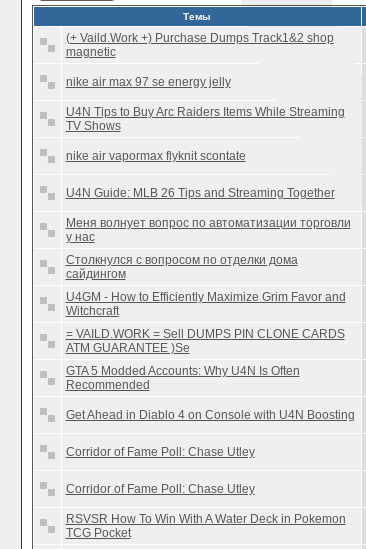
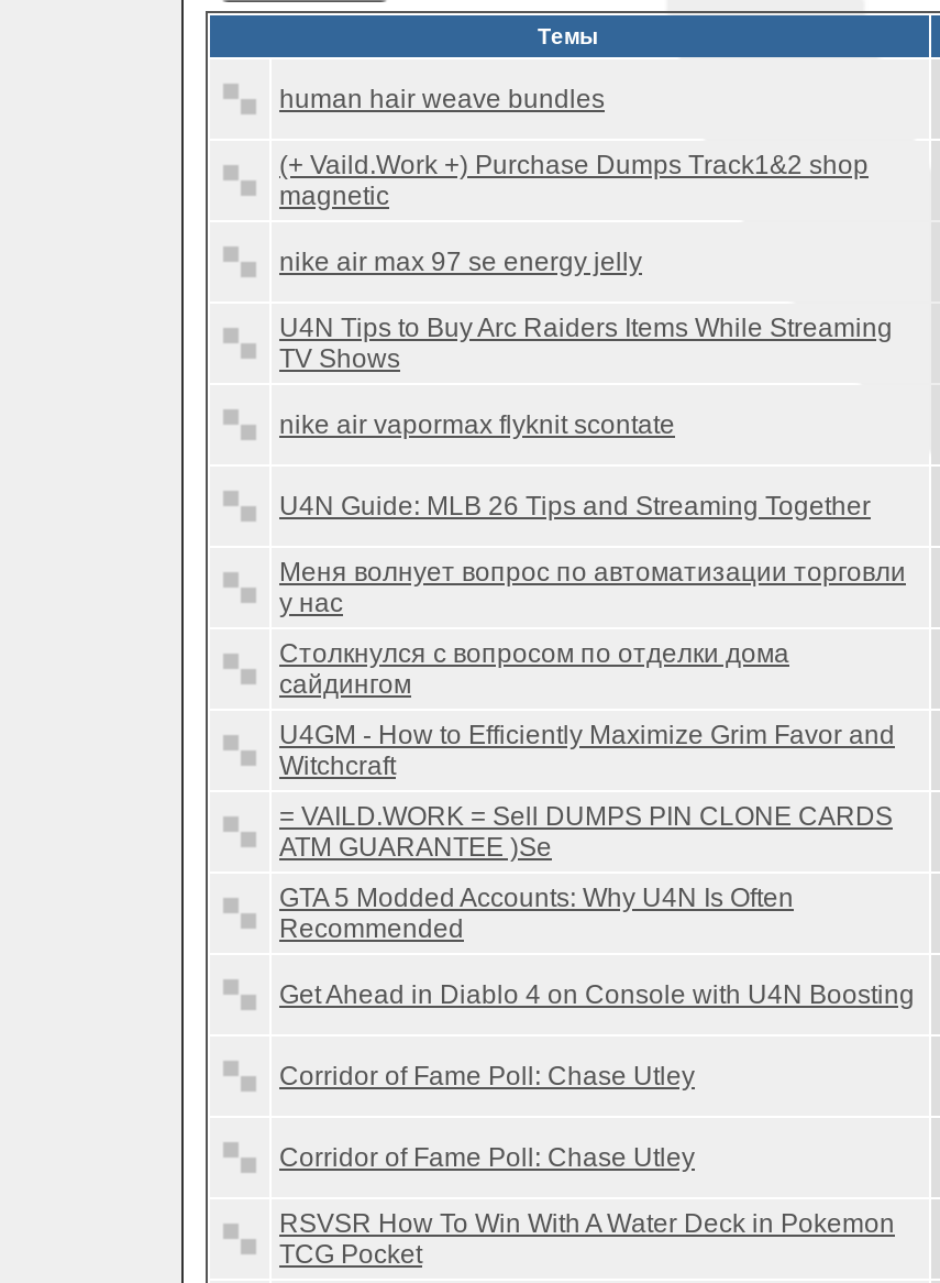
+ human hair weave bundles
